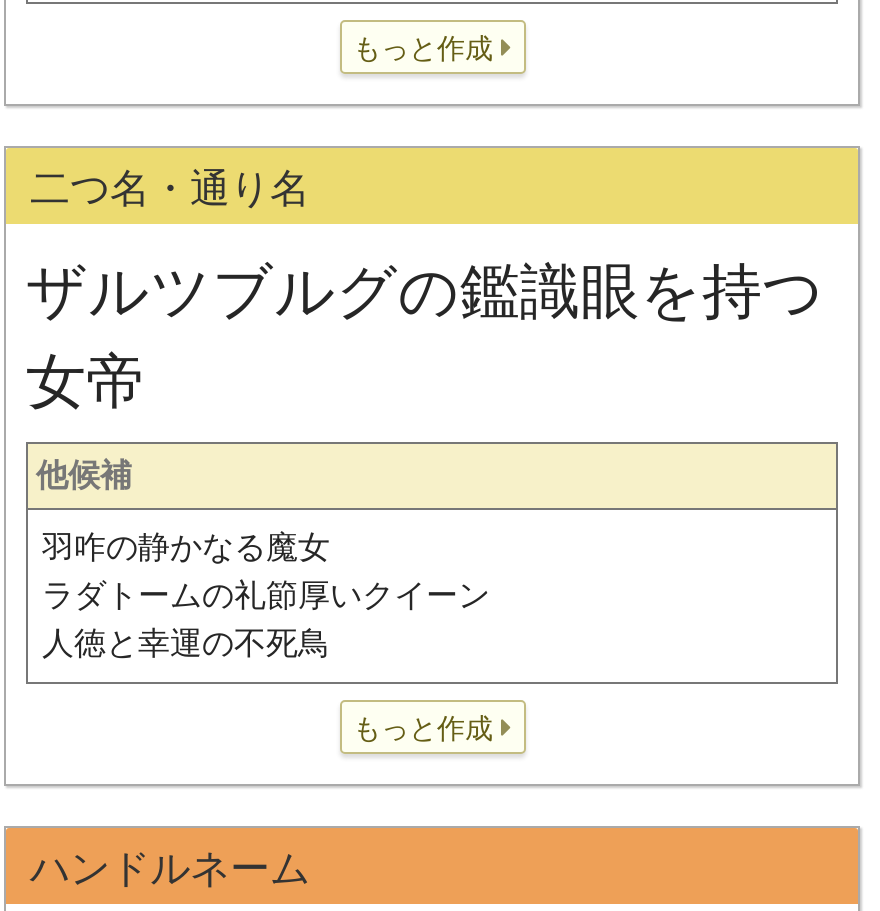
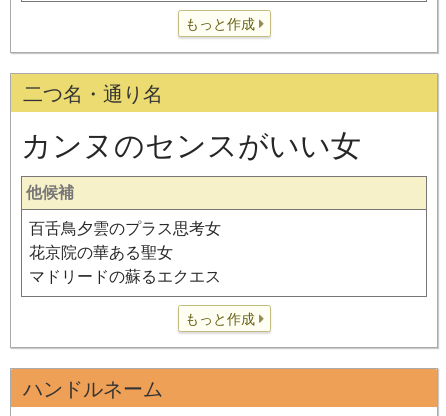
- ザルツブルグの鑑識眼を持つ
- 女帝
+ カンヌのセンスがいい女

- 羽咋の静かなる魔女
- ラダトームの礼節厚いクイーン
- 人徳と幸運の不死鳥
+ 百舌鳥夕雲のプラス思考女
+ 花京院の華ある聖女
+ マドリードの蘇るエクエス
